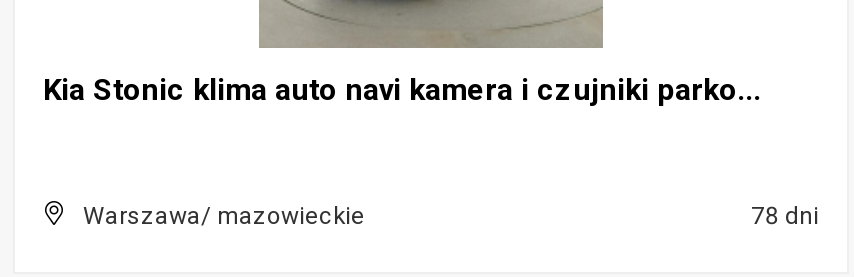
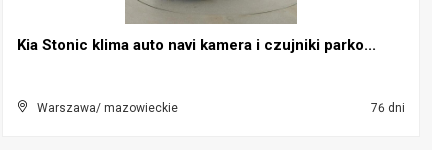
- 78 dni
+ 76 dni
